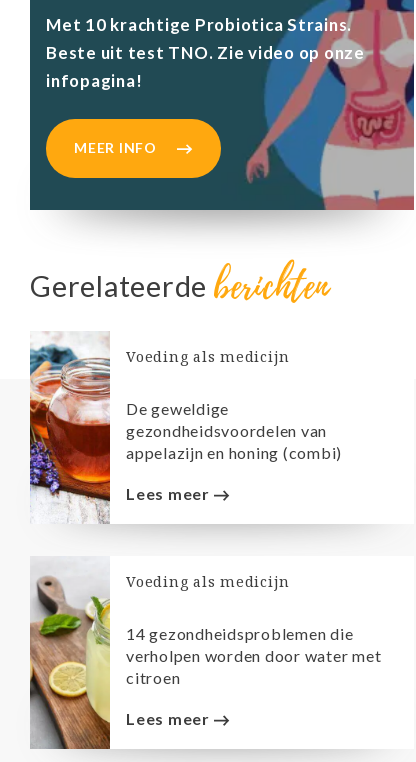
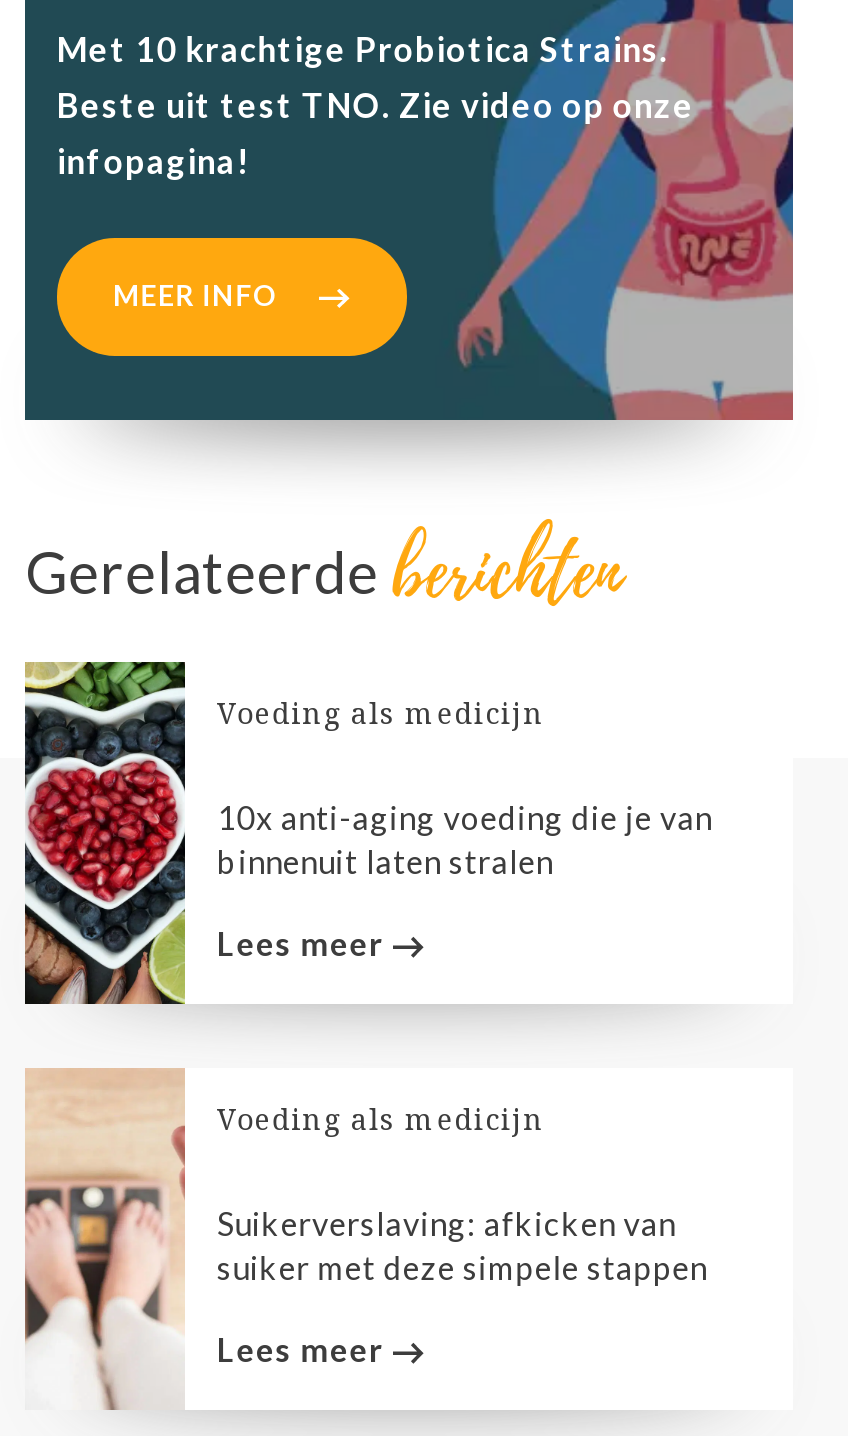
- [image]
- De geweldige
- gezondheidsvoordelen van
- appelazijn en honing (combi)
+ [image]
+ 10x anti-aging voeding die je van
+ binnenuit laten stralen

- [image]
- 14 gezondheidsproblemen die
- verholpen worden door water met
- citroen
+ [image]
+ Suikerverslaving: afkicken van
+ suiker met deze simpele stappen
